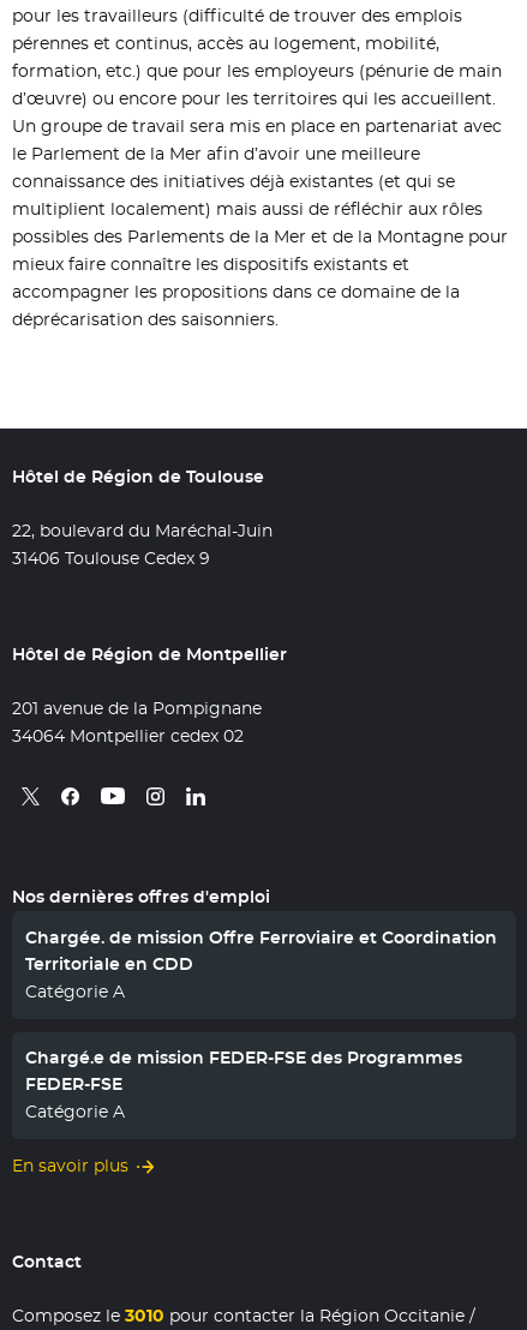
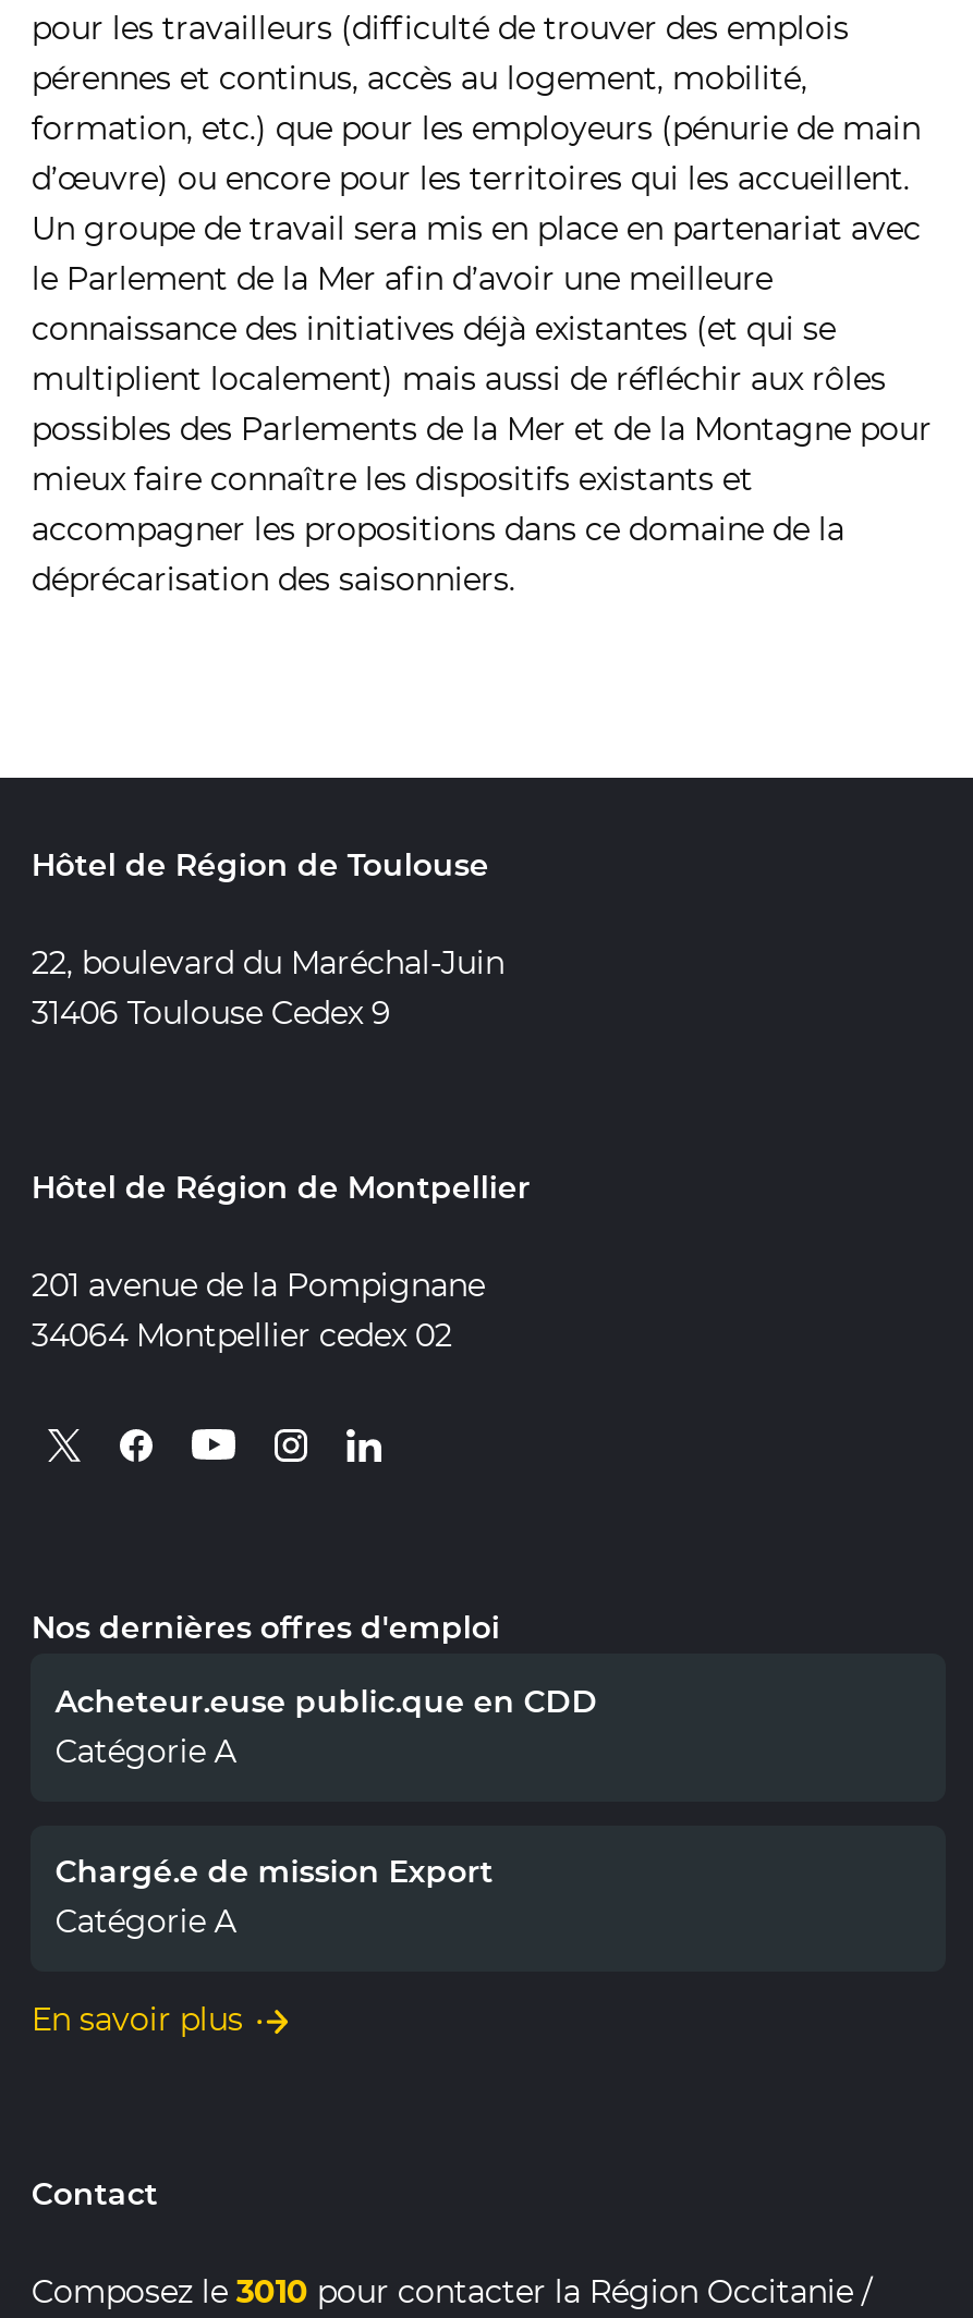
- Chargée. de mission Offre Ferroviaire et Coordination
- Territoriale en CDD
+ Acheteur.euse public.que en CDD

- Chargé.e de mission FEDER-FSE des Programmes
- FEDER-FSE
+ Chargé.e de mission Export
